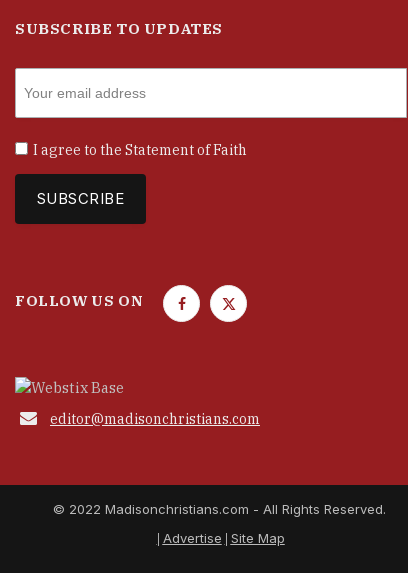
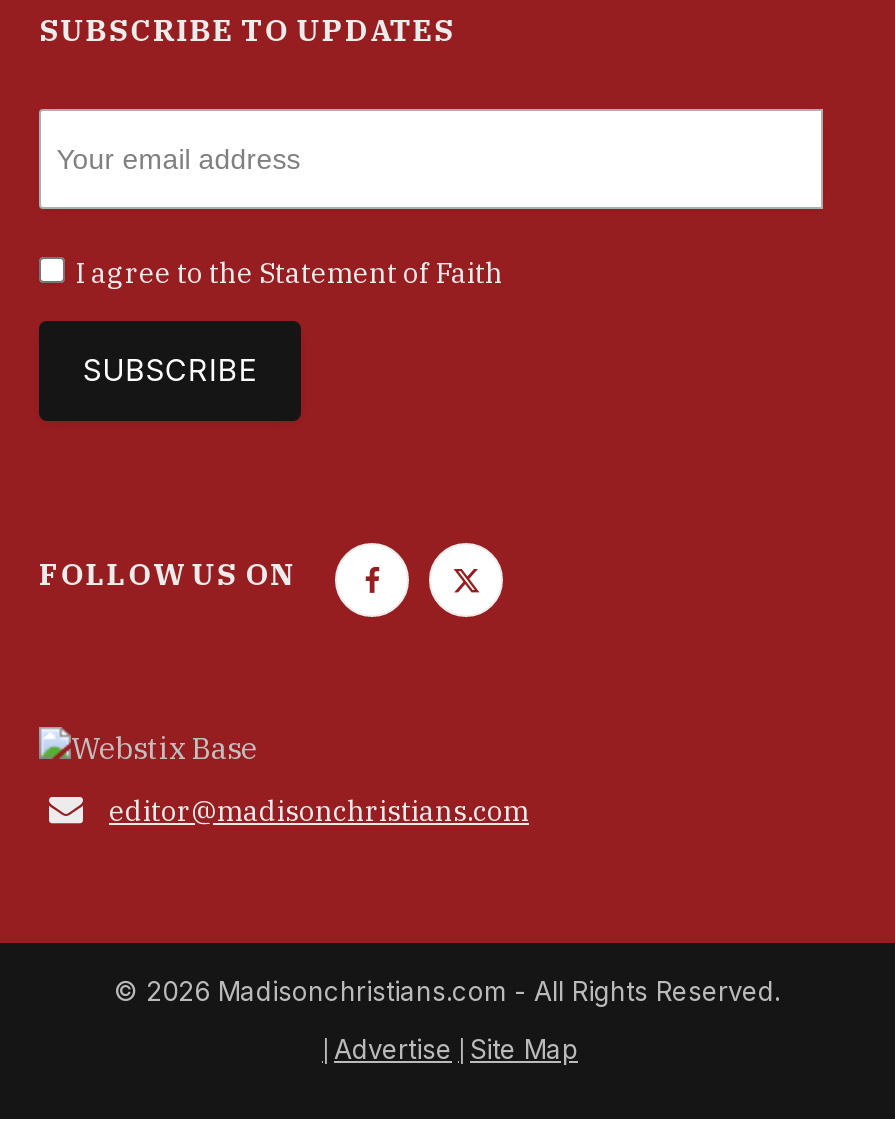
- © 2022 Madisonchristians.com - All Rights Reserved.
+ © 2026 Madisonchristians.com - All Rights Reserved.
